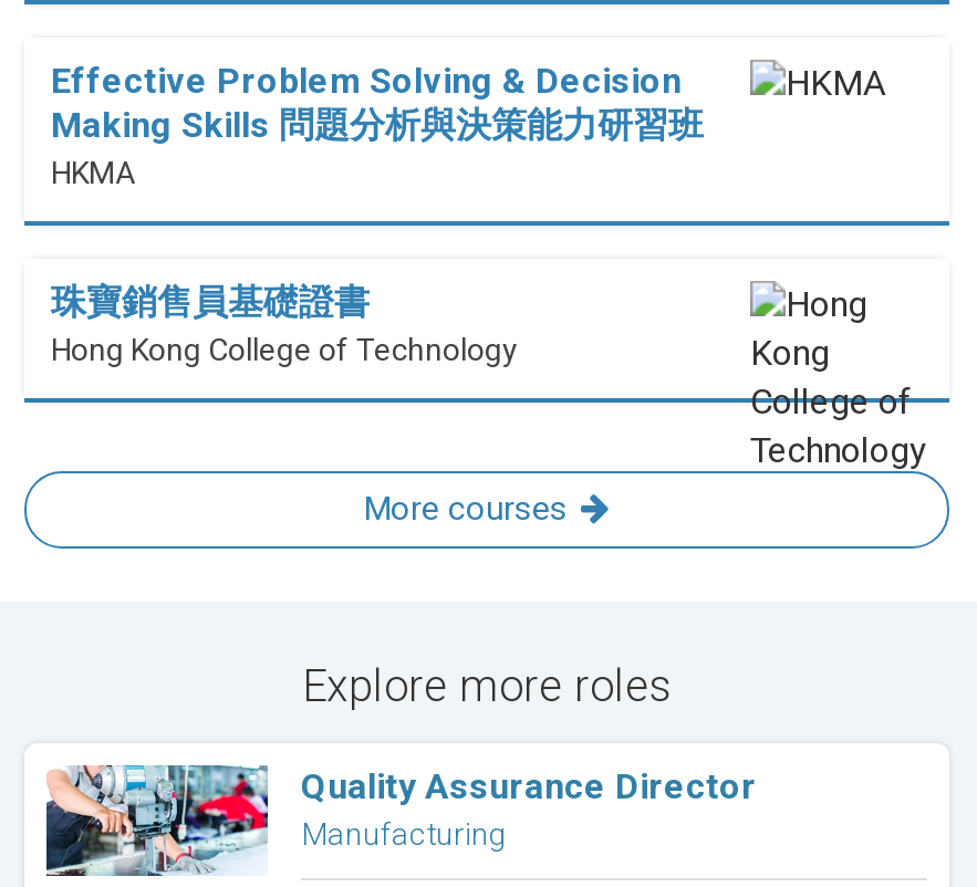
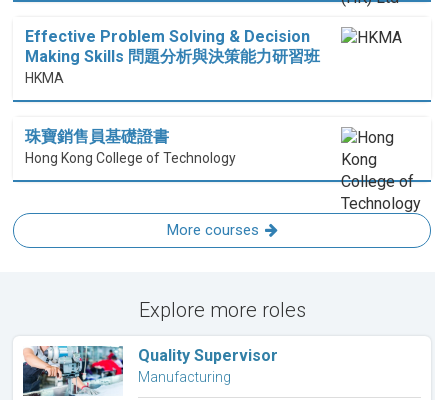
- Quality Assurance Director
+ Quality Supervisor
